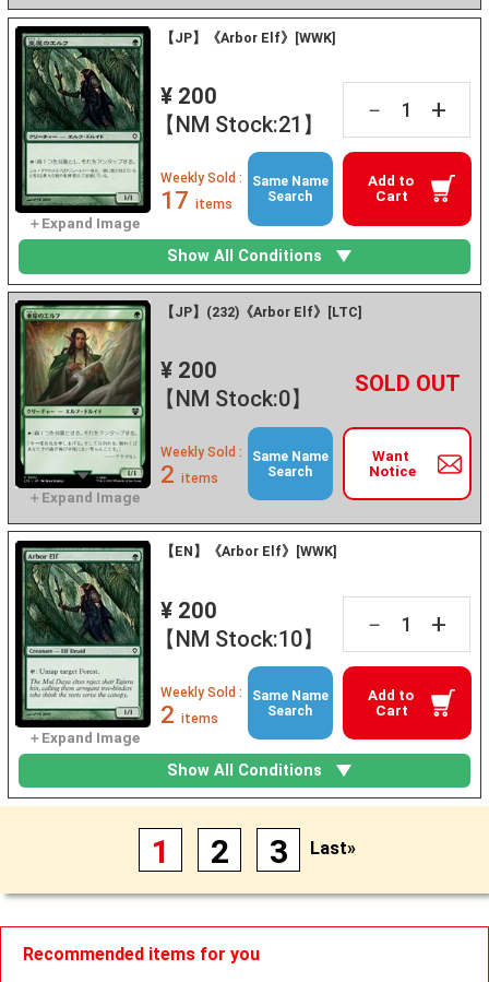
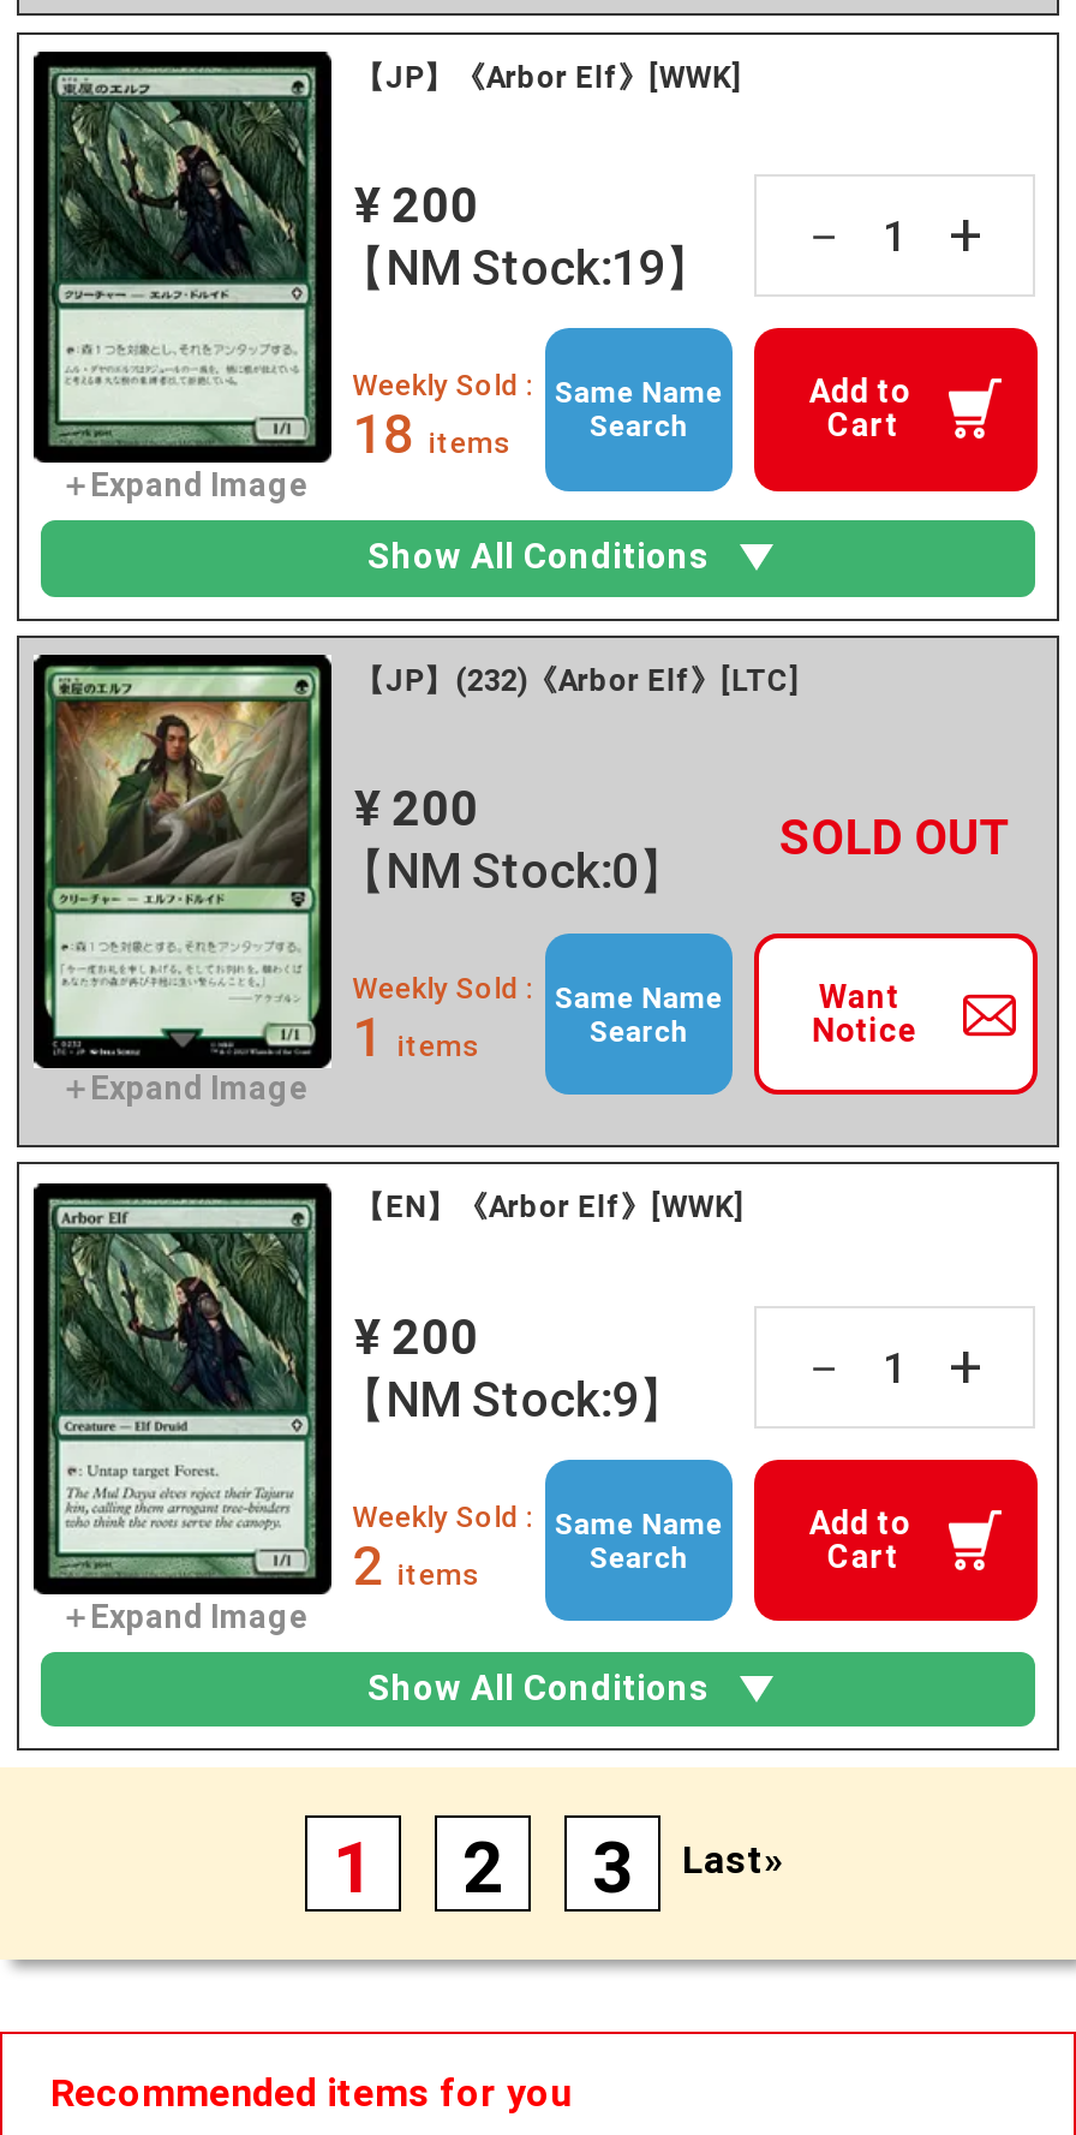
- 【NM Stock:21】
+ 【NM Stock:19】

- 17 items
+ 18 items

- 2 items
+ 1 items

- 【NM Stock:10】
+ 【NM Stock:9】
